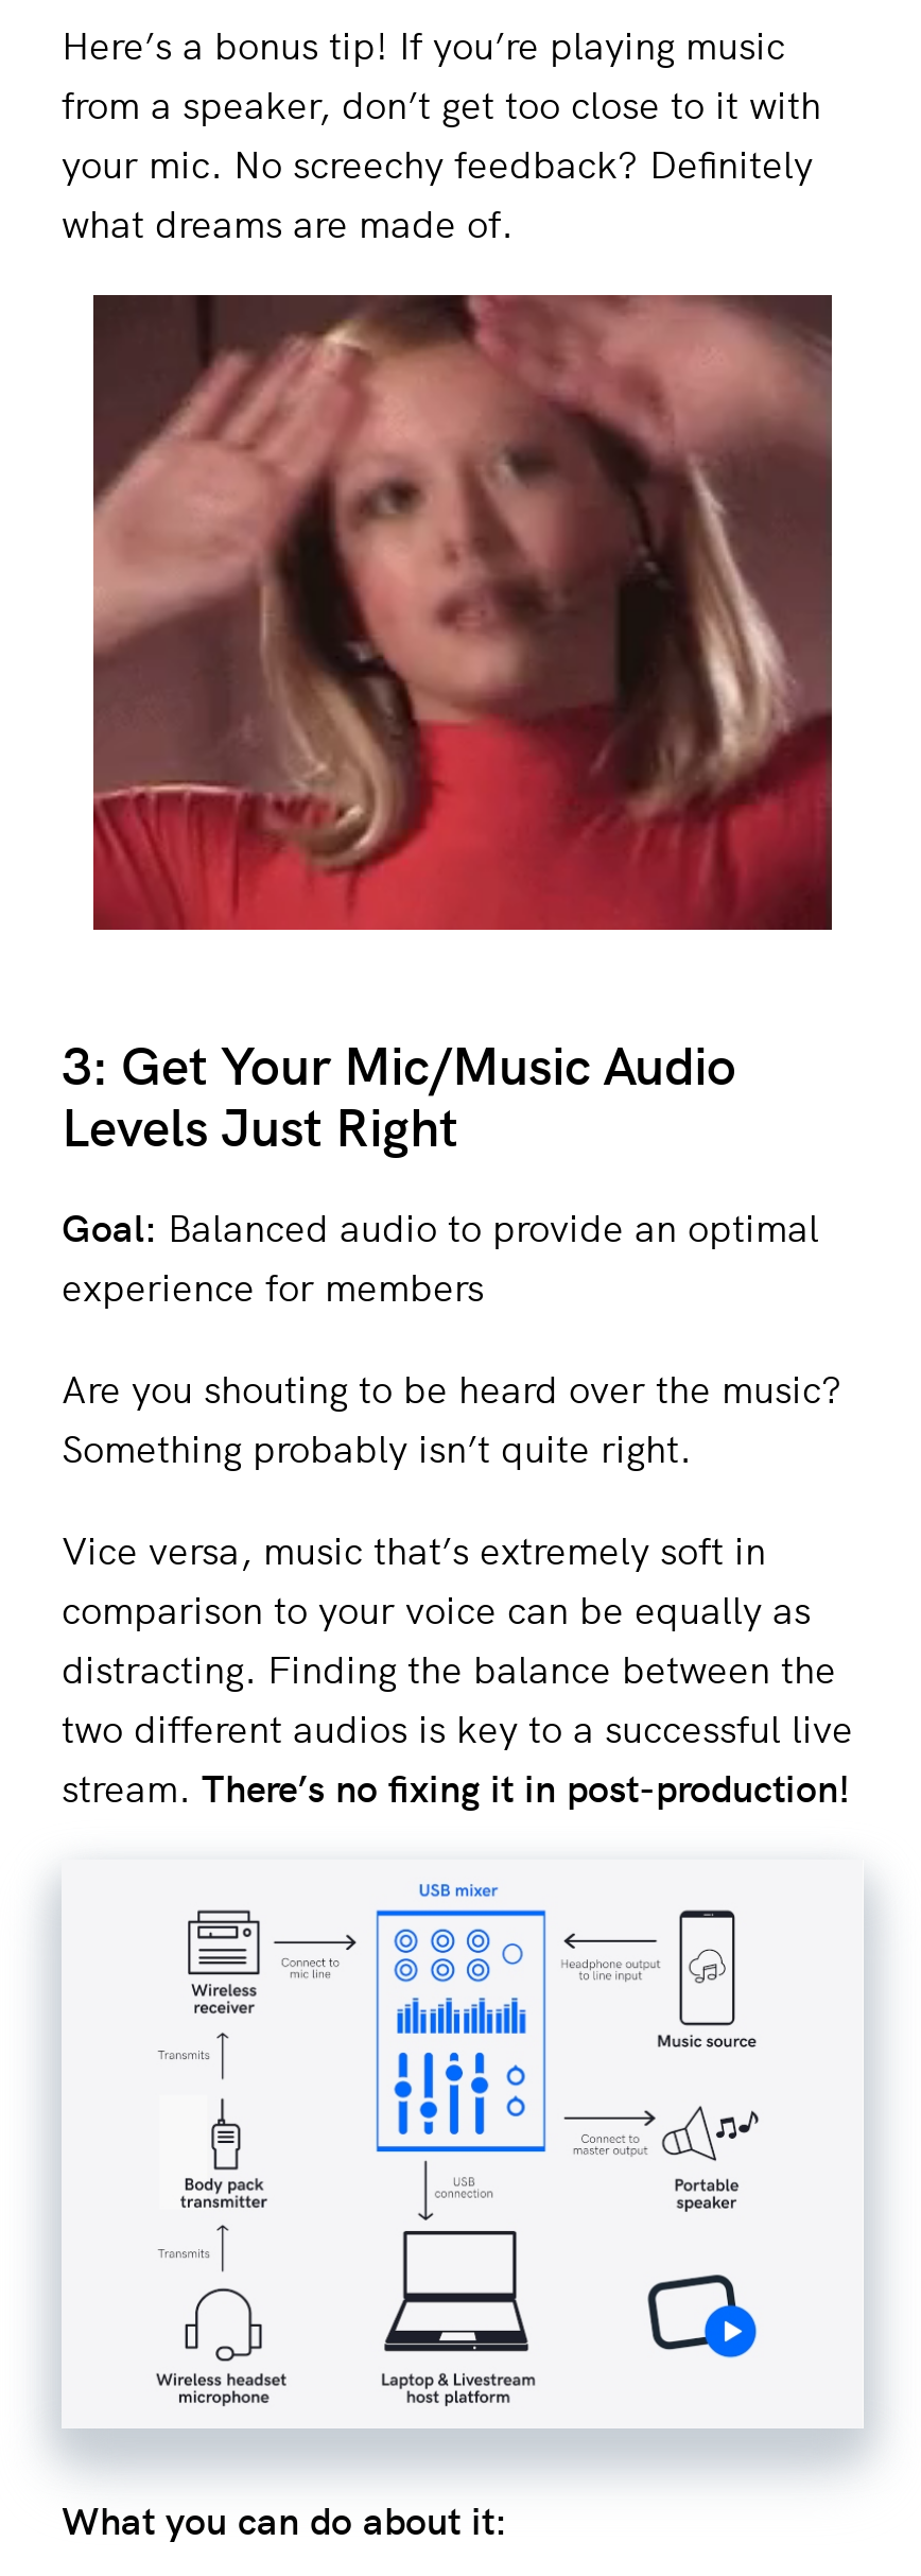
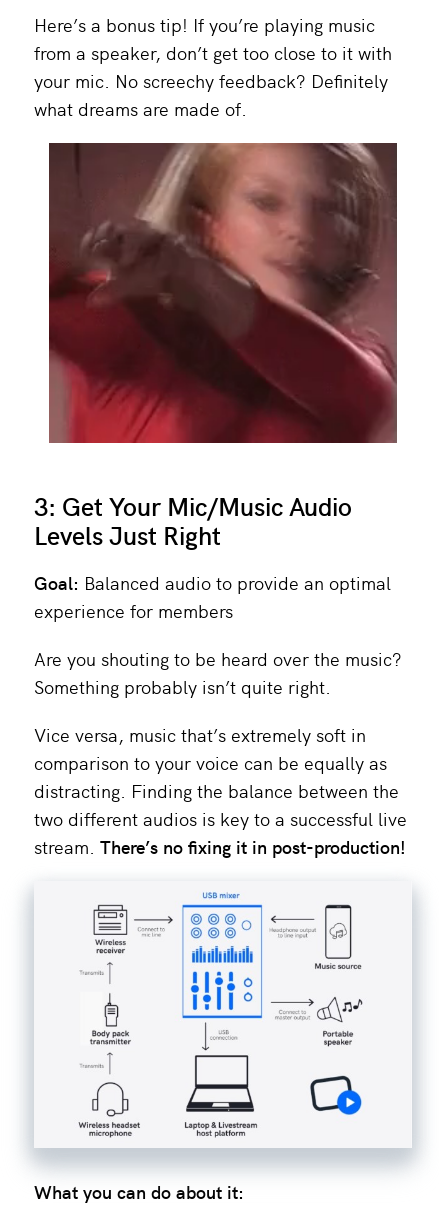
- [image]
+ [image]
